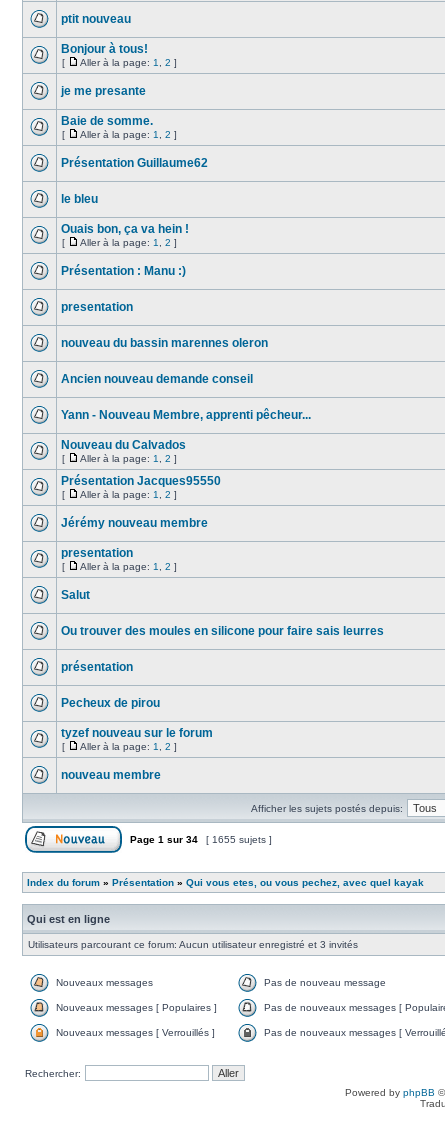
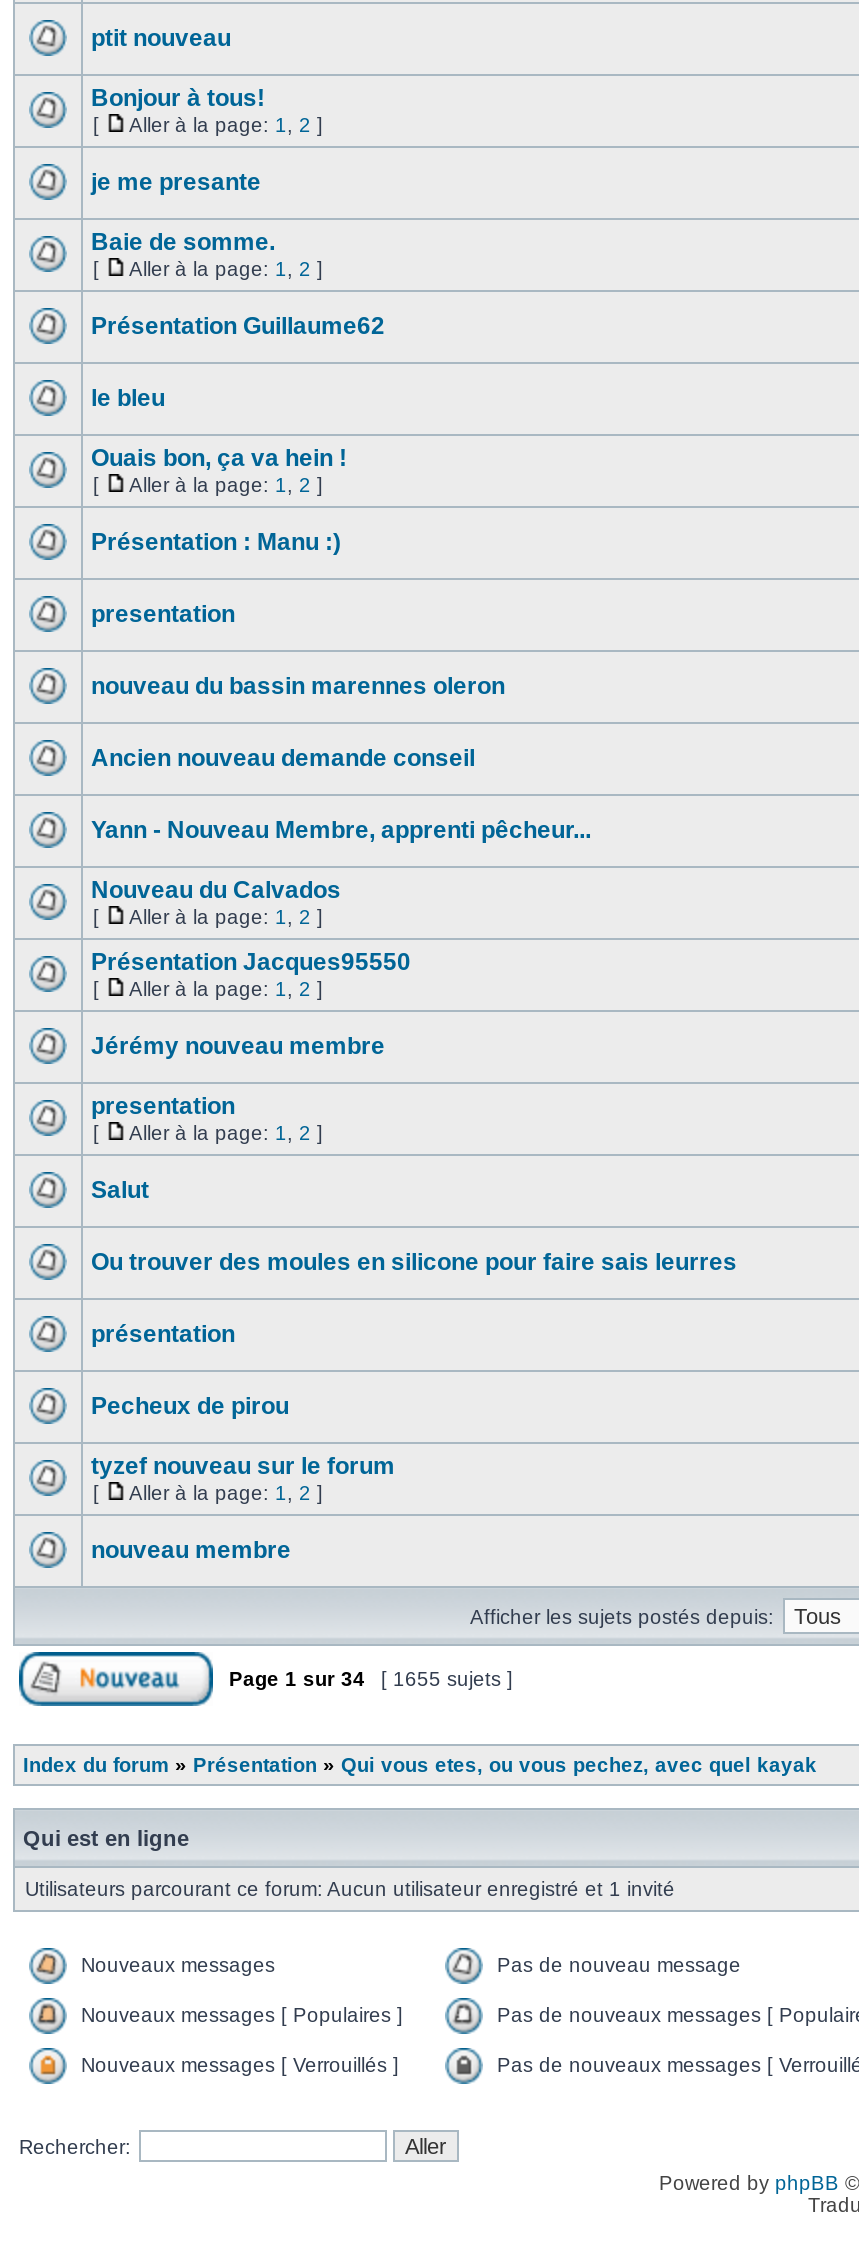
- Utilisateurs parcourant ce forum: Aucun utilisateur enregistré et 3 invités
+ Utilisateurs parcourant ce forum: Aucun utilisateur enregistré et 1 invité
